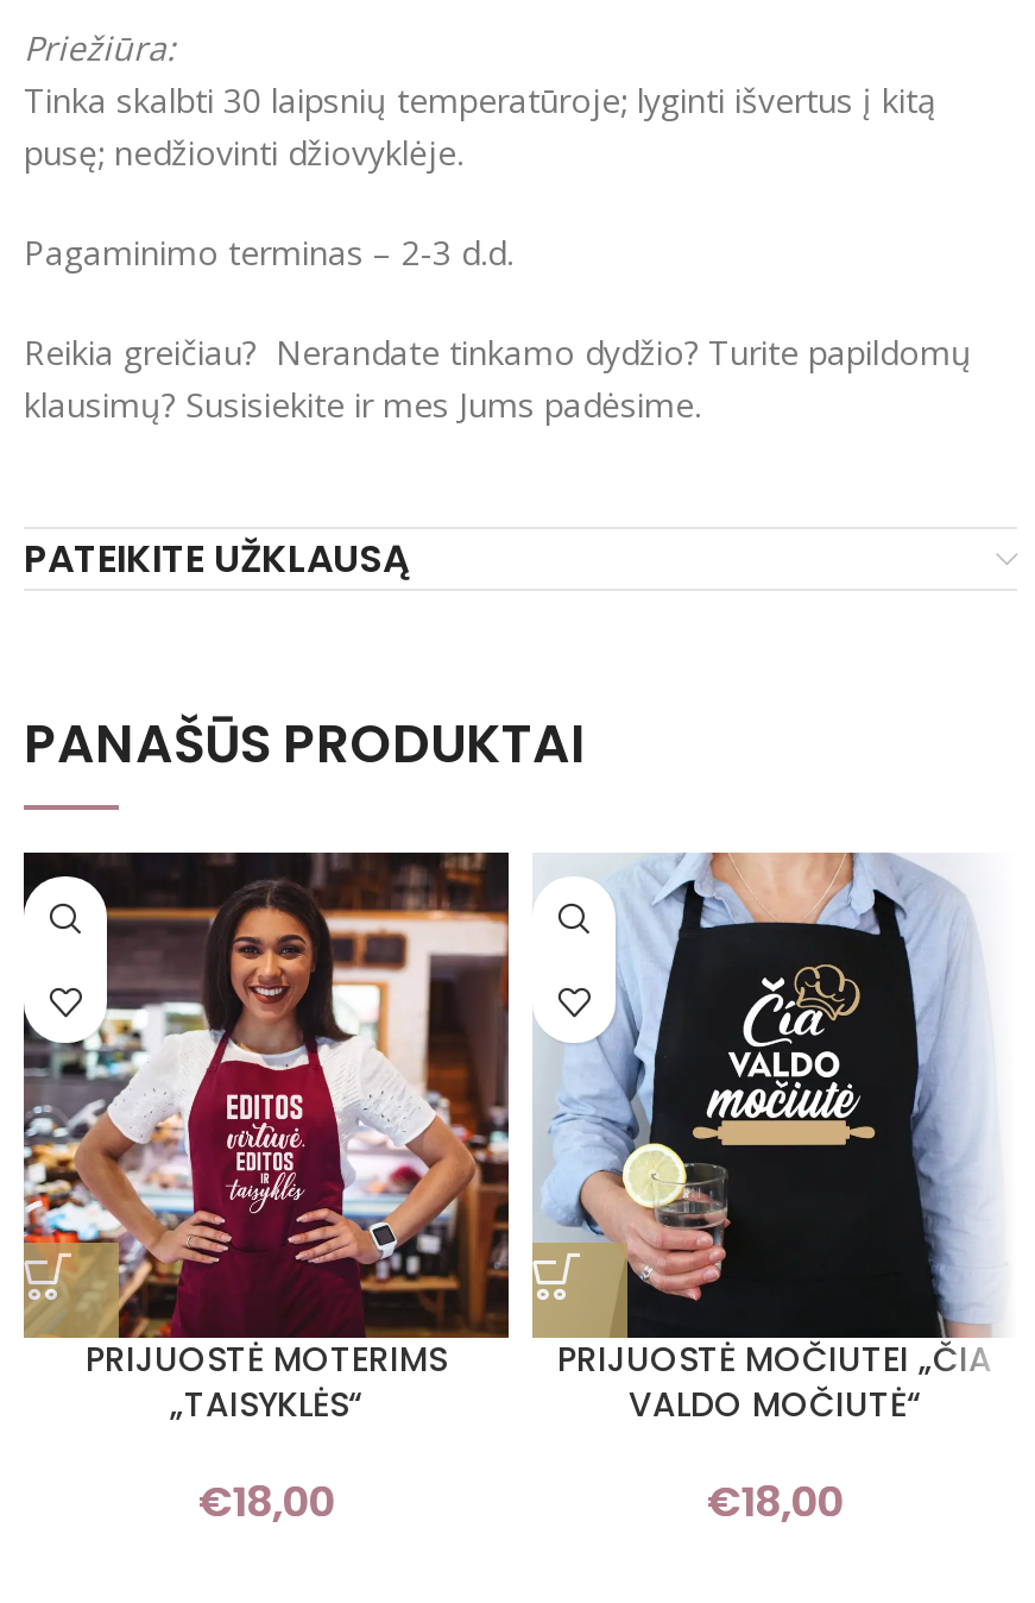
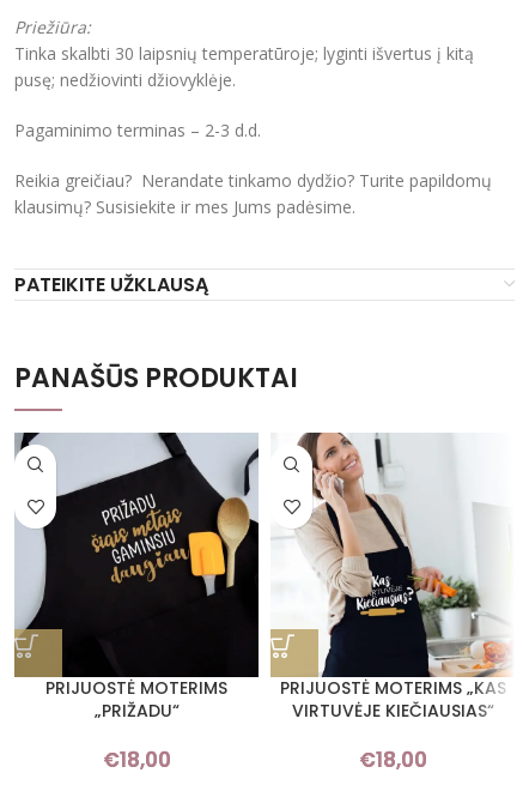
- [image]
- „TAISYKLĖS“
+ [image]
+ „PRIŽADU“

- [image]
- PRIJUOSTĖ MOČIUTEI „ČIA
- VALDO MOČIUTĖ“
+ [image]
+ PRIJUOSTĖ MOTERIMS „KAS
+ VIRTUVĖJE KIEČIAUSIAS“
